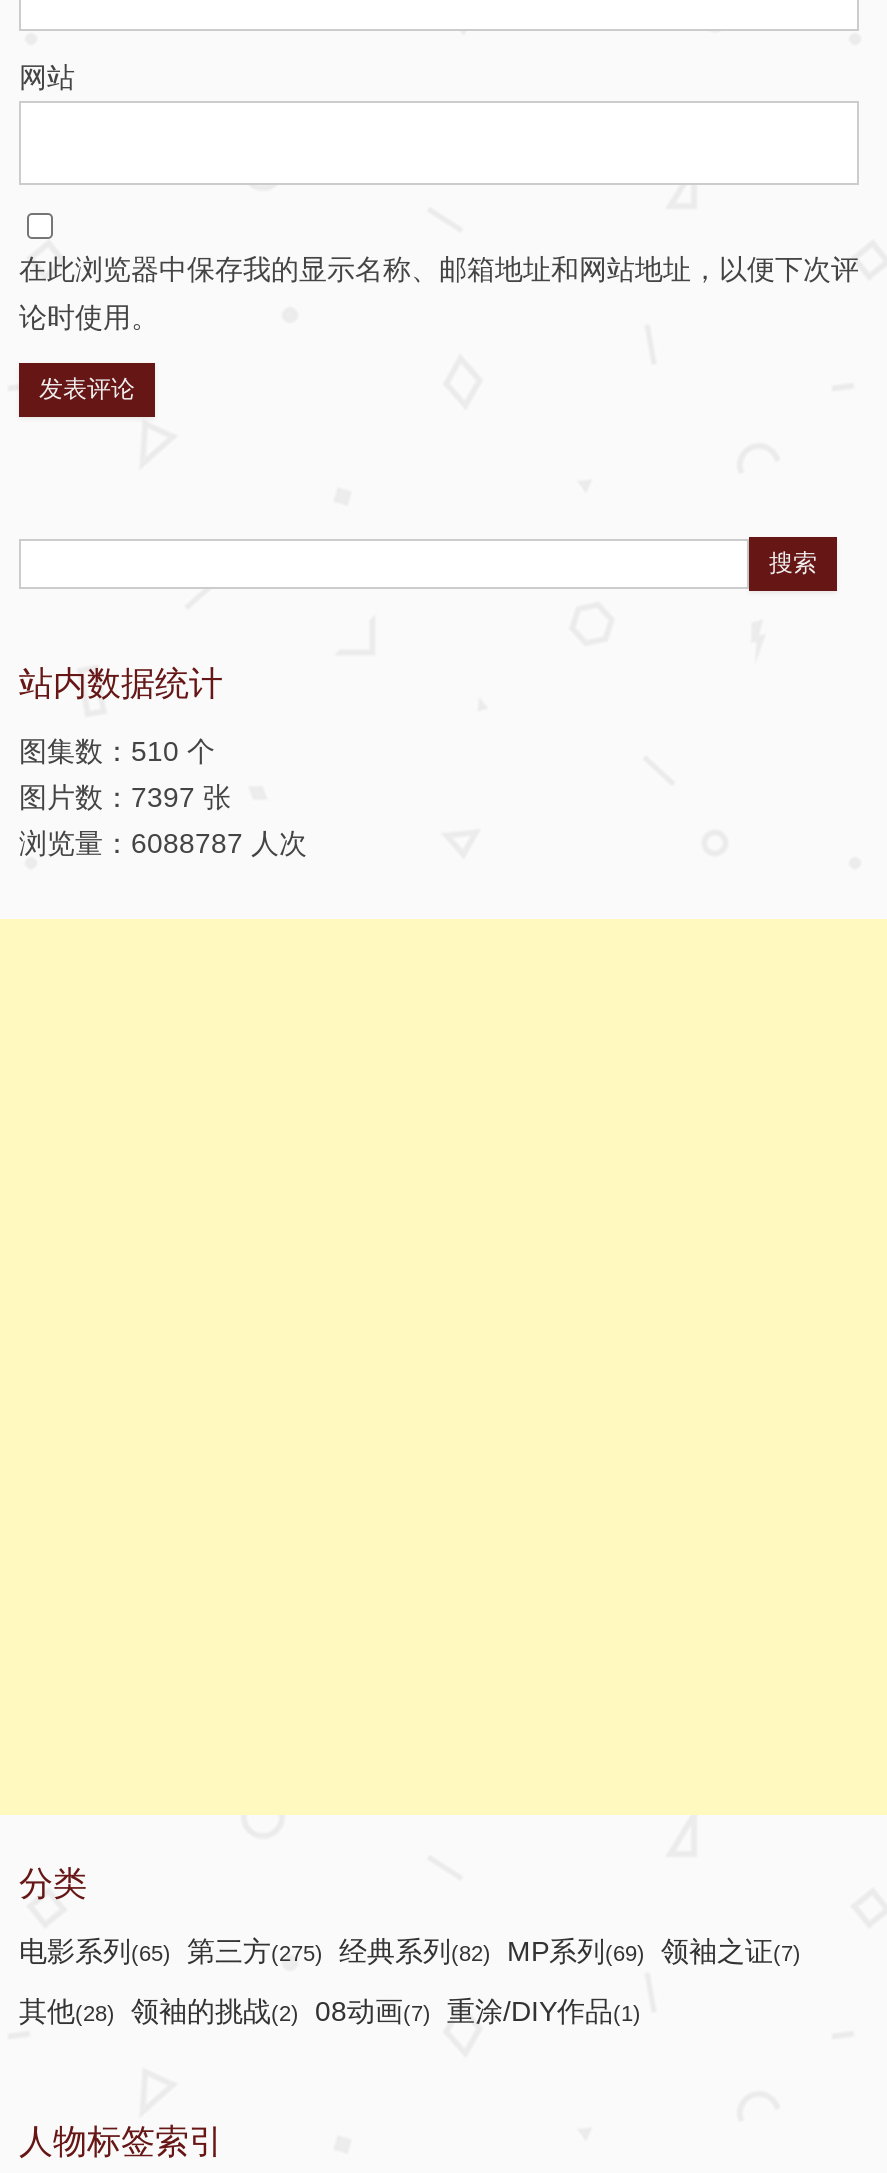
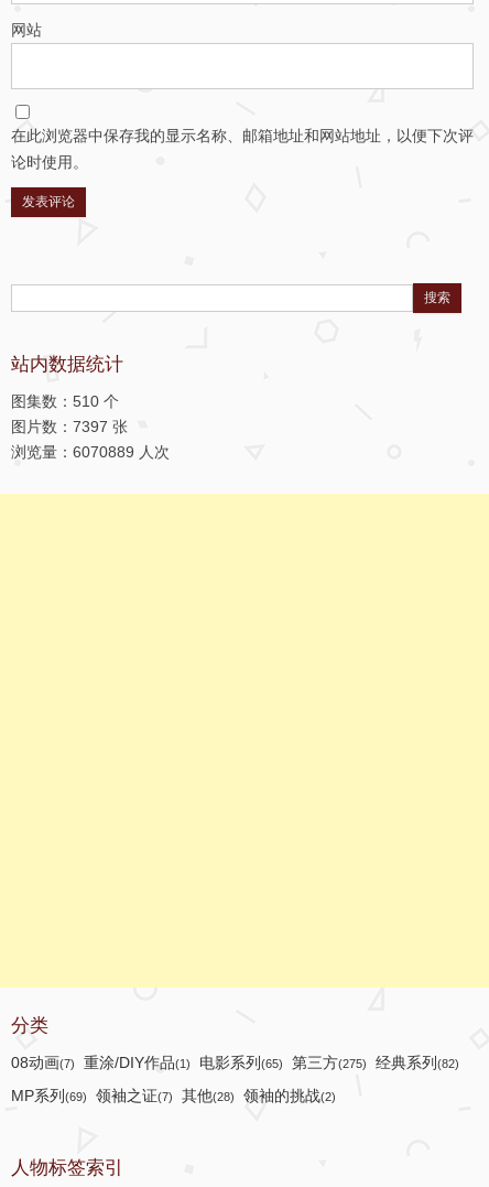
- 浏览量：6088787 人次
+ 浏览量：6070889 人次

- 电影系列(65) 第三方(275) 经典系列(82) MP系列(69) 领袖之证(7)
+ 08动画(7) 重涂/DIY作品(1) 电影系列(65) 第三方(275) 经典系列(82)

- 其他(28) 领袖的挑战(2) 08动画(7) 重涂/DIY作品(1)
+ MP系列(69) 领袖之证(7) 其他(28) 领袖的挑战(2)
